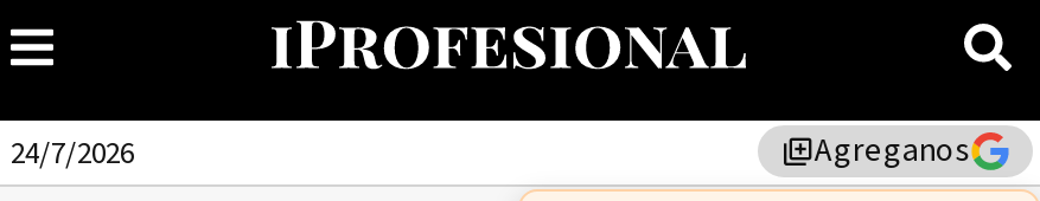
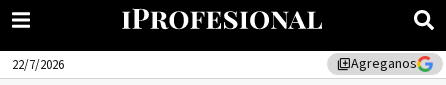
- 24/7/2026
+ 22/7/2026
